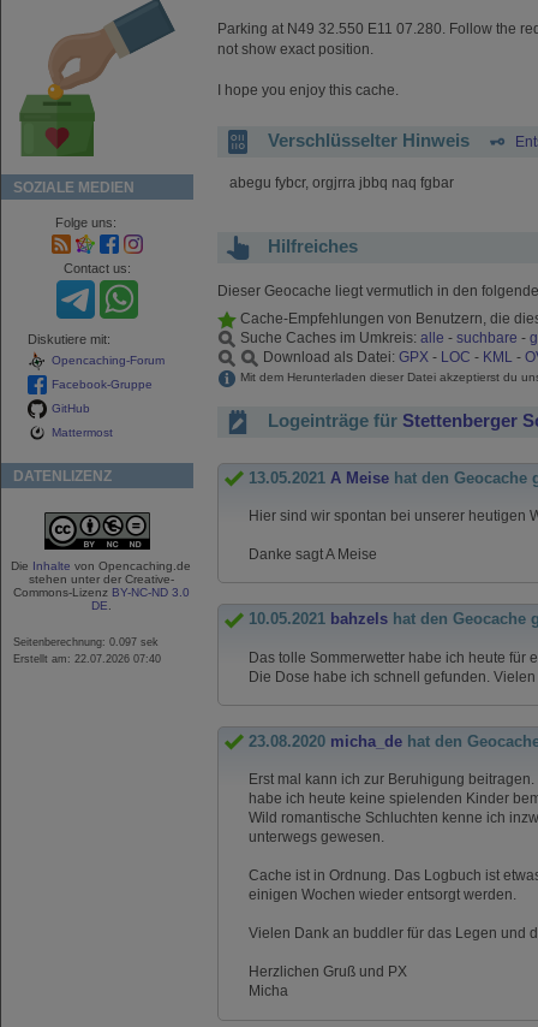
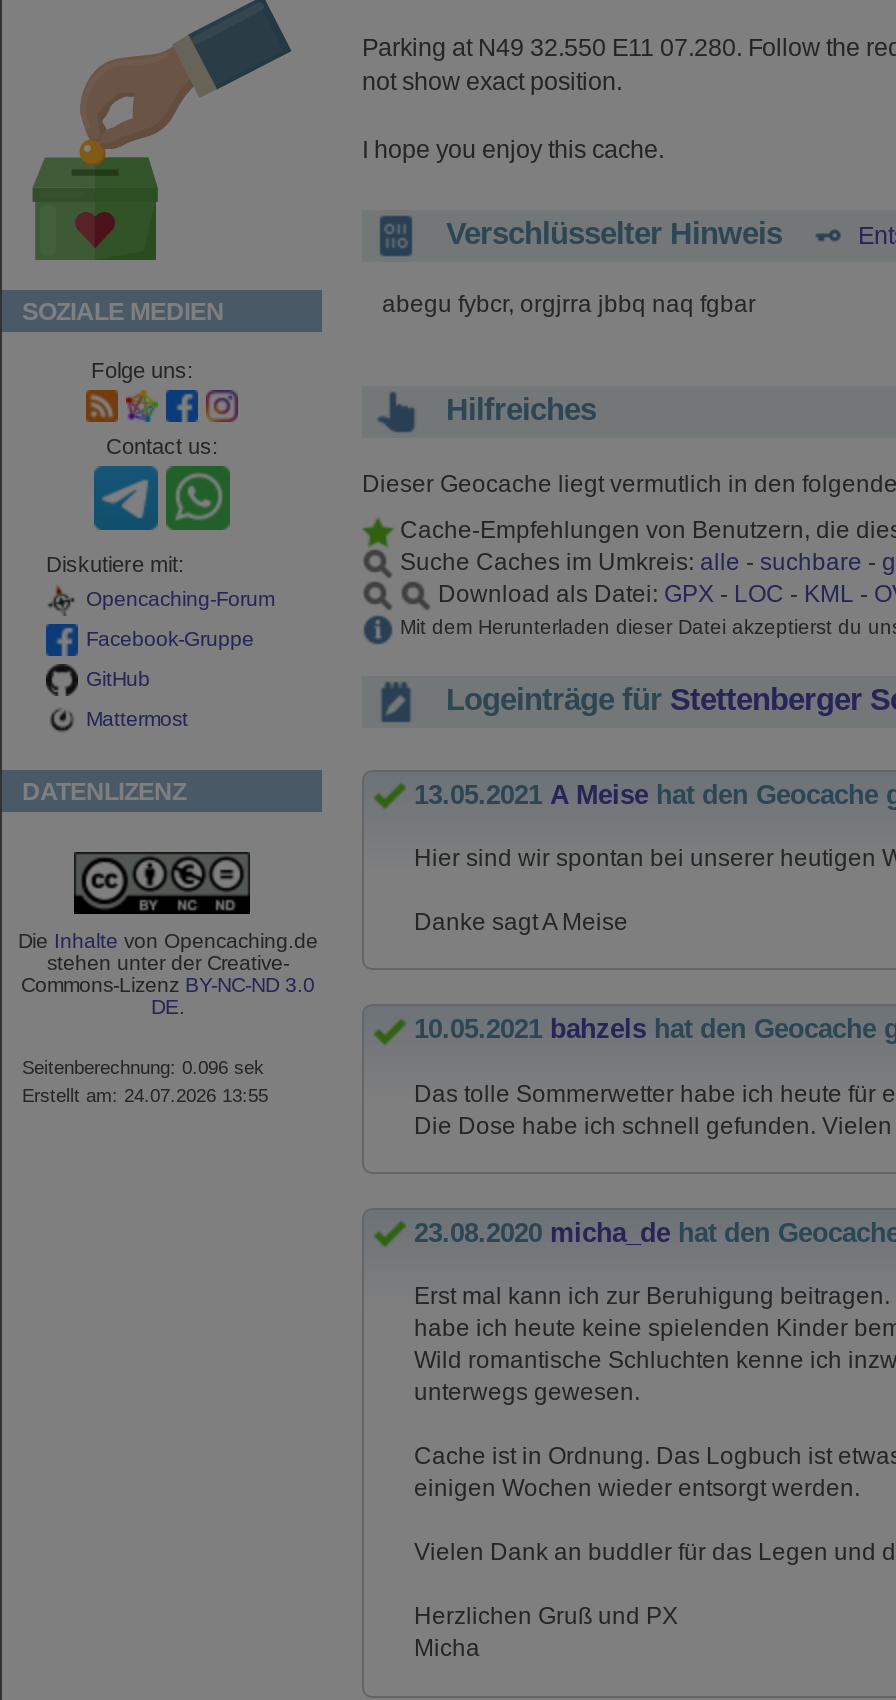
- Seitenberechnung: 0.097 sek
+ Seitenberechnung: 0.096 sek

- Erstellt am: 22.07.2026 07:40
+ Erstellt am: 24.07.2026 13:55
